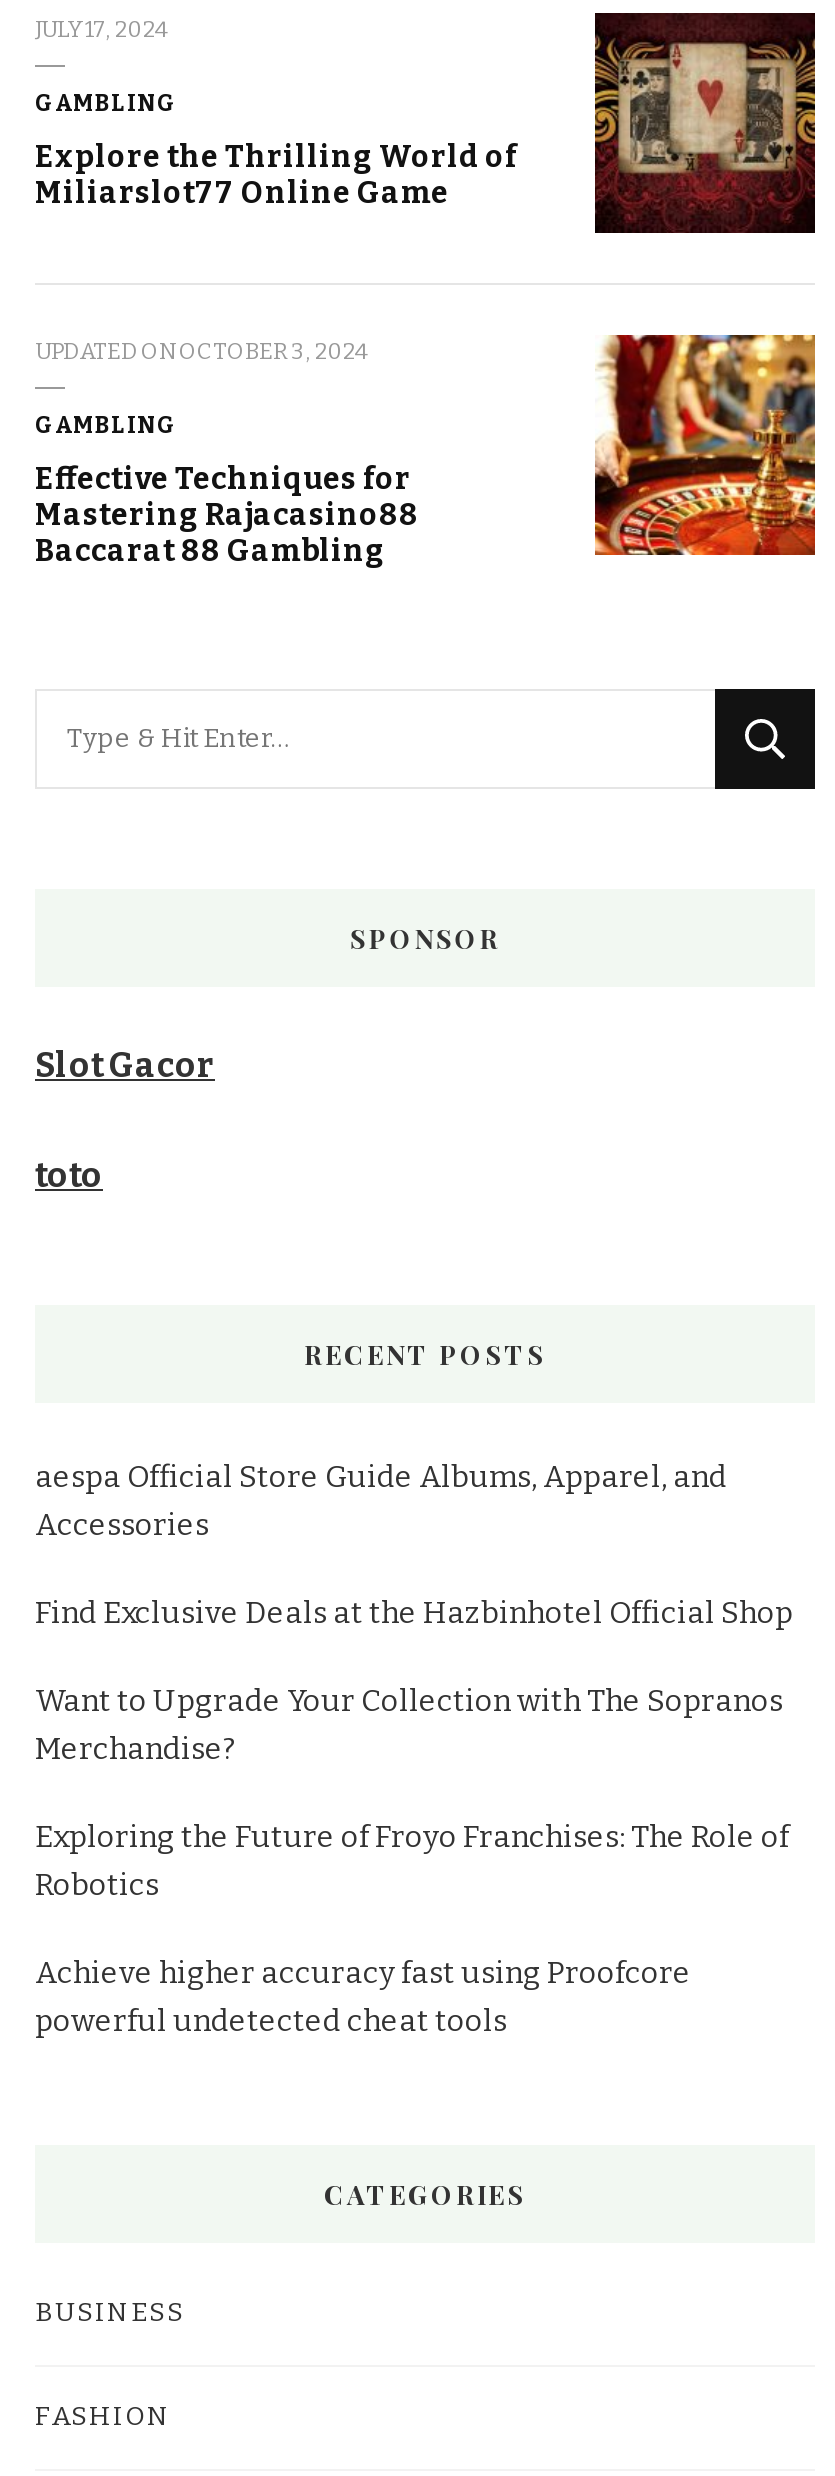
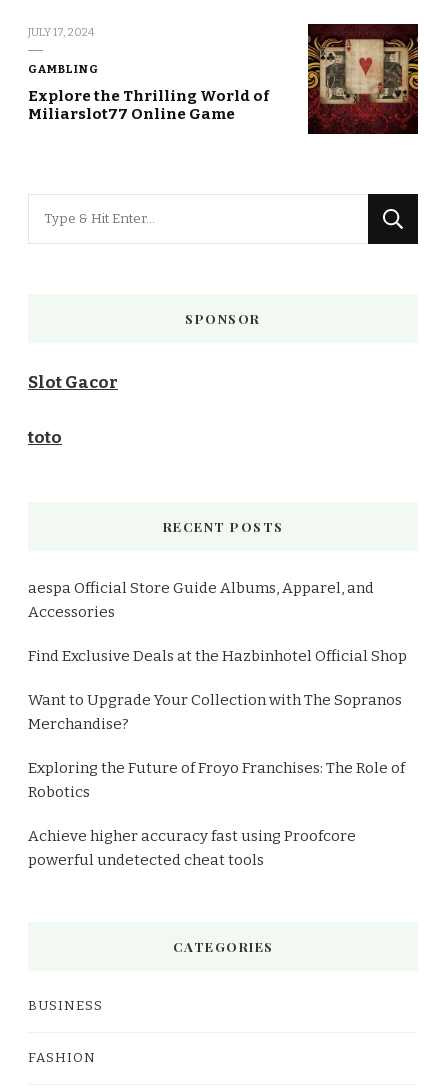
- UPDATED ONOCTOBER 3, 2024
- GAMBLING
- Effective Techniques for
- Mastering Rajacasino88
- Baccarat 88 Gambling

- [image]
